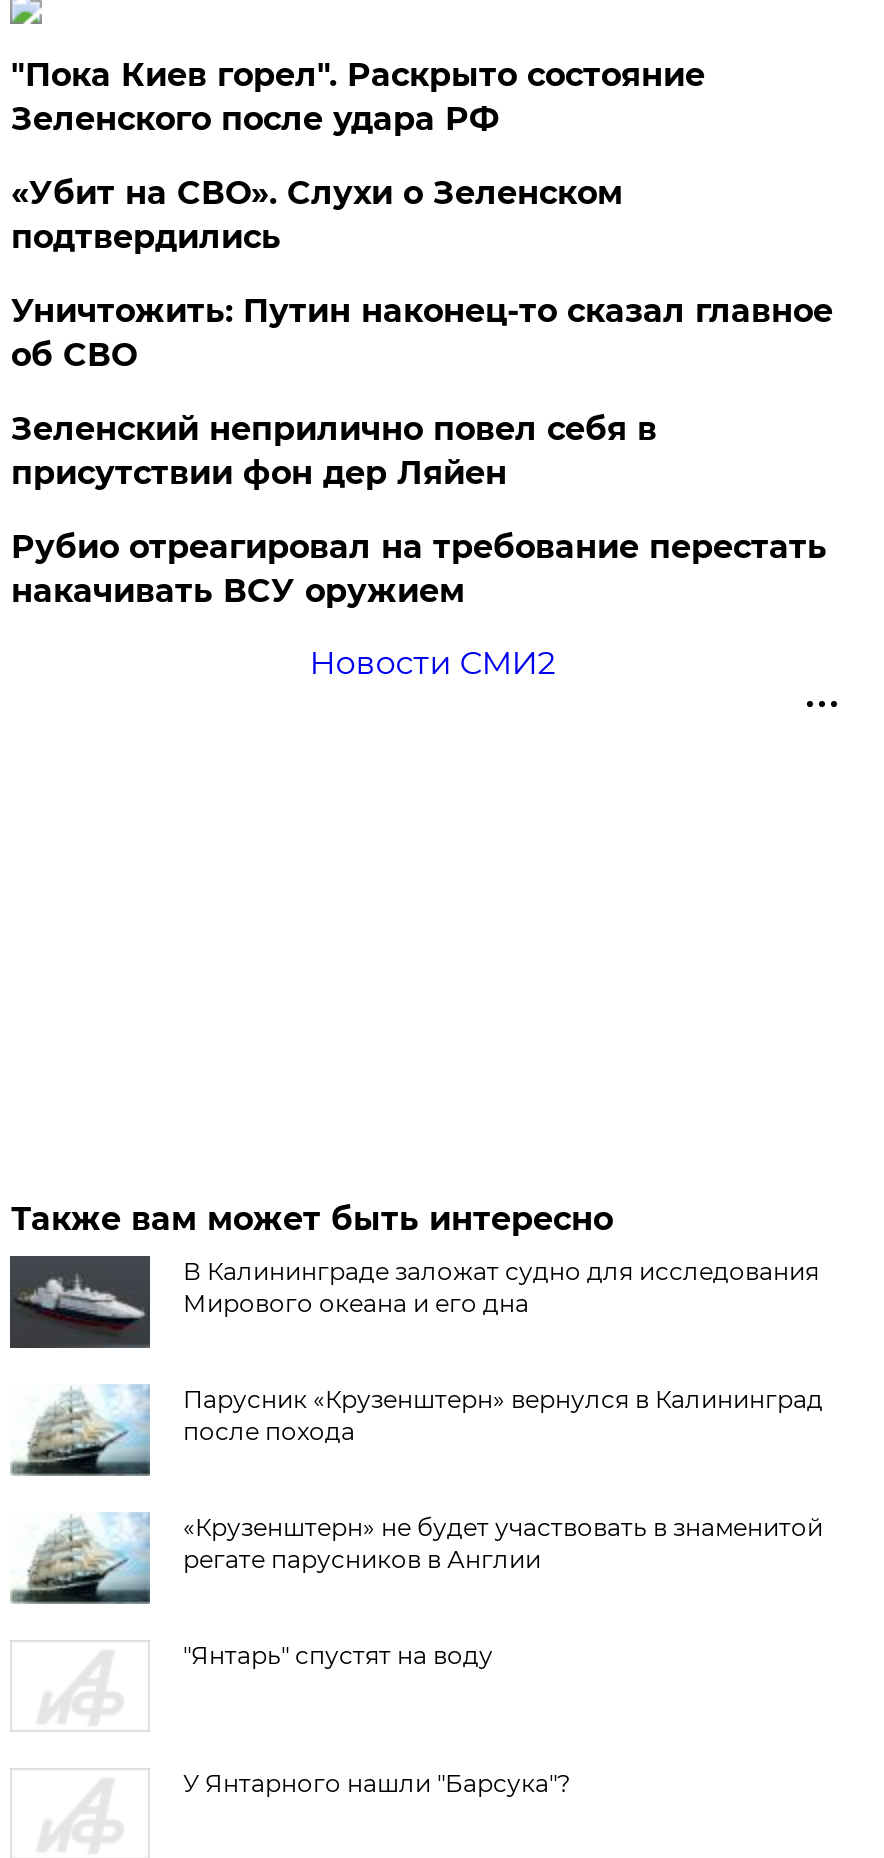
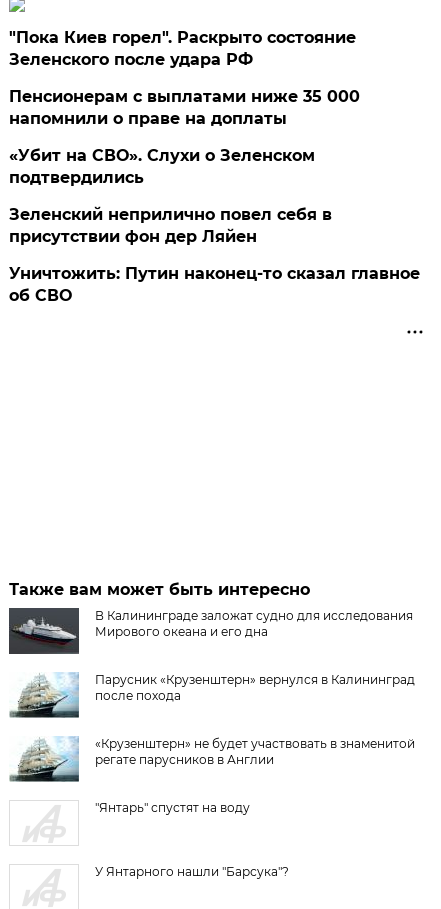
+ Пенсионерам с выплатами ниже 35 000
+ напомнили о праве на доплаты

moved down: «Убит на СВО». Слухи о Зеленском | подтвердились

moved down: Уничтожить: Путин наконец-то сказал главное | об СВО

- Рубио отреагировал на требование перестать
- накачивать ВСУ оружием
- Новости СМИ2
